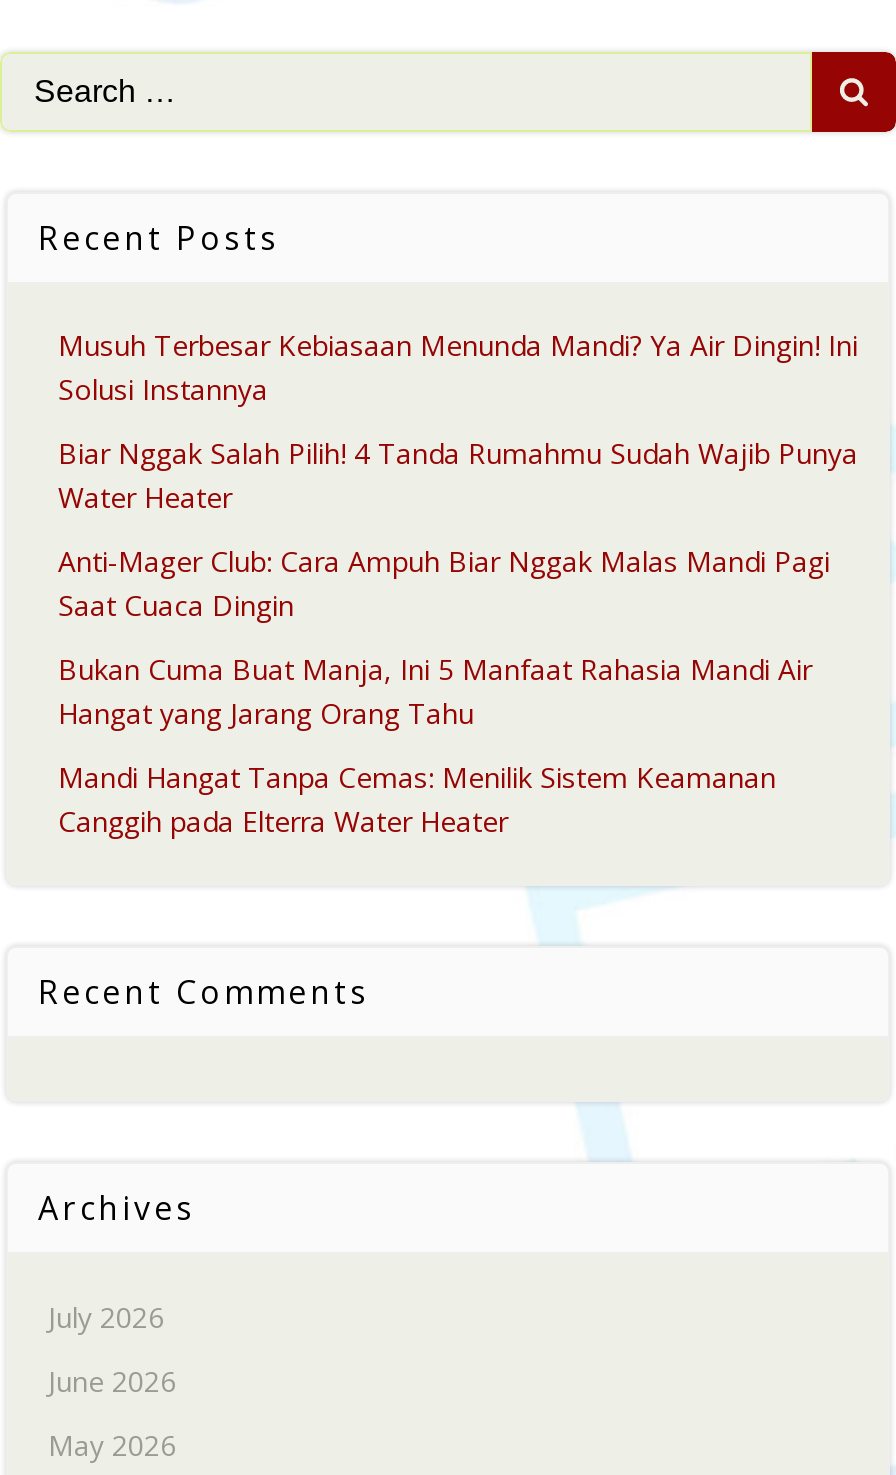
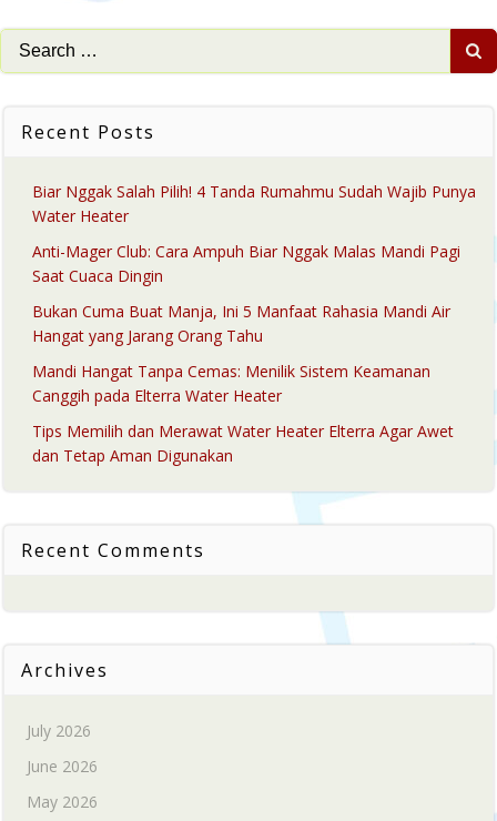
- Musuh Terbesar Kebiasaan Menunda Mandi? Ya Air Dingin! Ini
- Solusi Instannya

moved up: Biar Nggak Salah Pilih! 4 Tanda Rumahmu Sudah Wajib Punya | Water Heater | Anti-Mager Club: Cara Ampuh Biar Nggak Malas Mandi Pagi | Saat Cuaca Dingin | Bukan Cuma Buat Manja, Ini 5 Manfaat Rahasia Mandi Air | Hangat yang Jarang Orang Tahu | Mandi Hangat Tanpa Cemas: Menilik Sistem Keamanan | Canggih pada Elterra Water Heater

+ Tips Memilih dan Merawat Water Heater Elterra Agar Awet
+ dan Tetap Aman Digunakan
